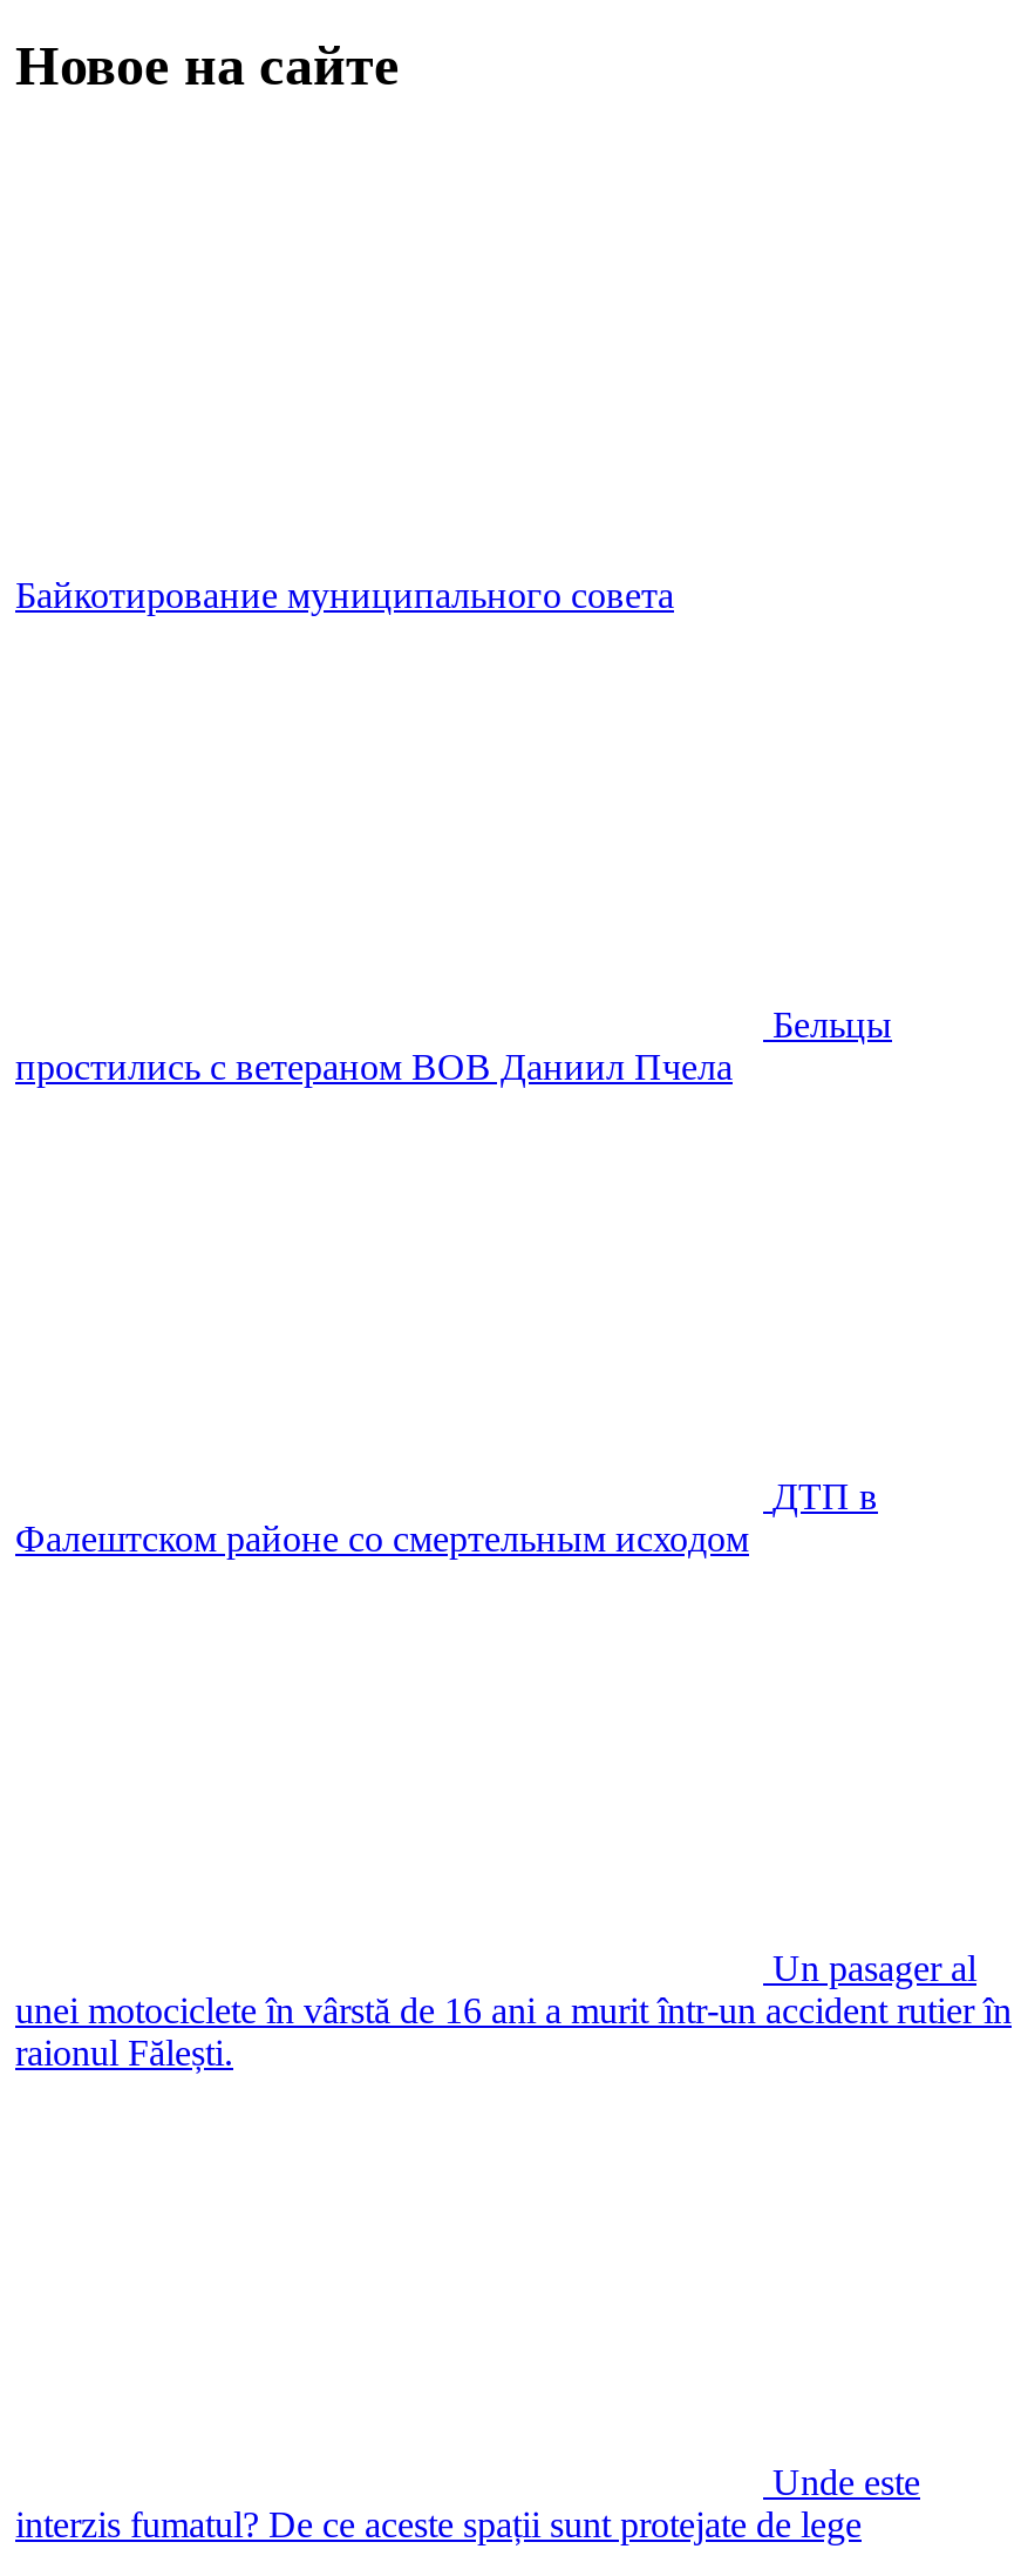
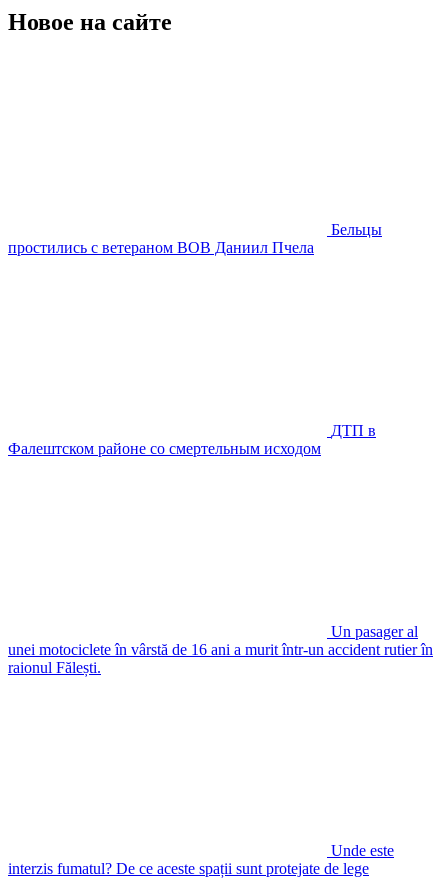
- Байкотирование муниципального совета
